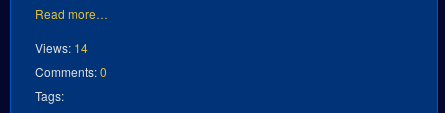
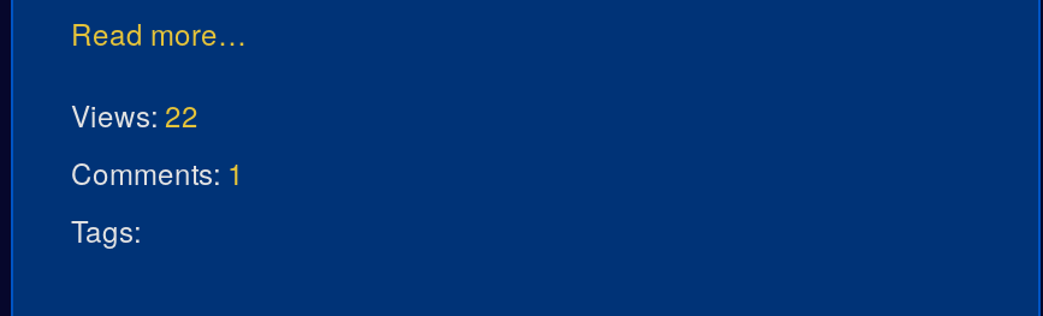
- Views: 14
+ Views: 22

- Comments: 0
+ Comments: 1
